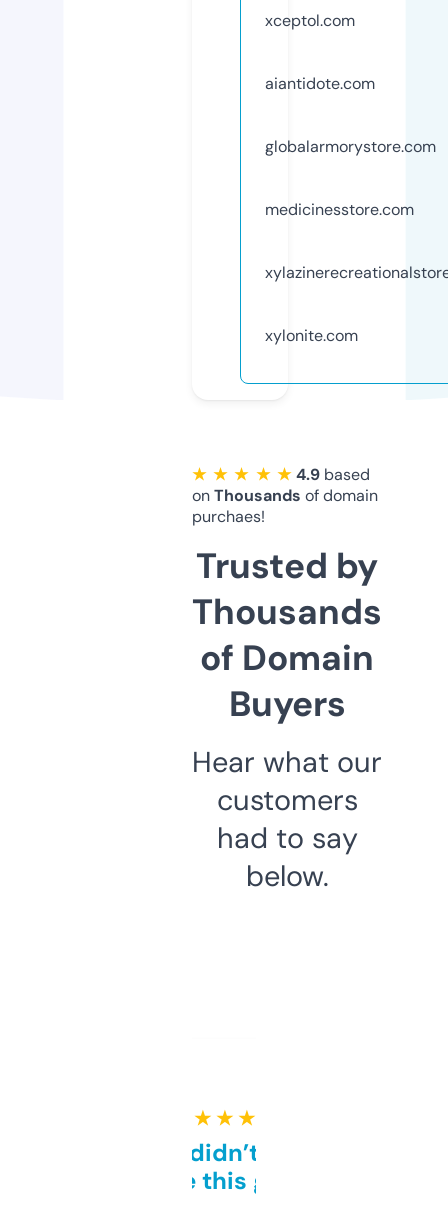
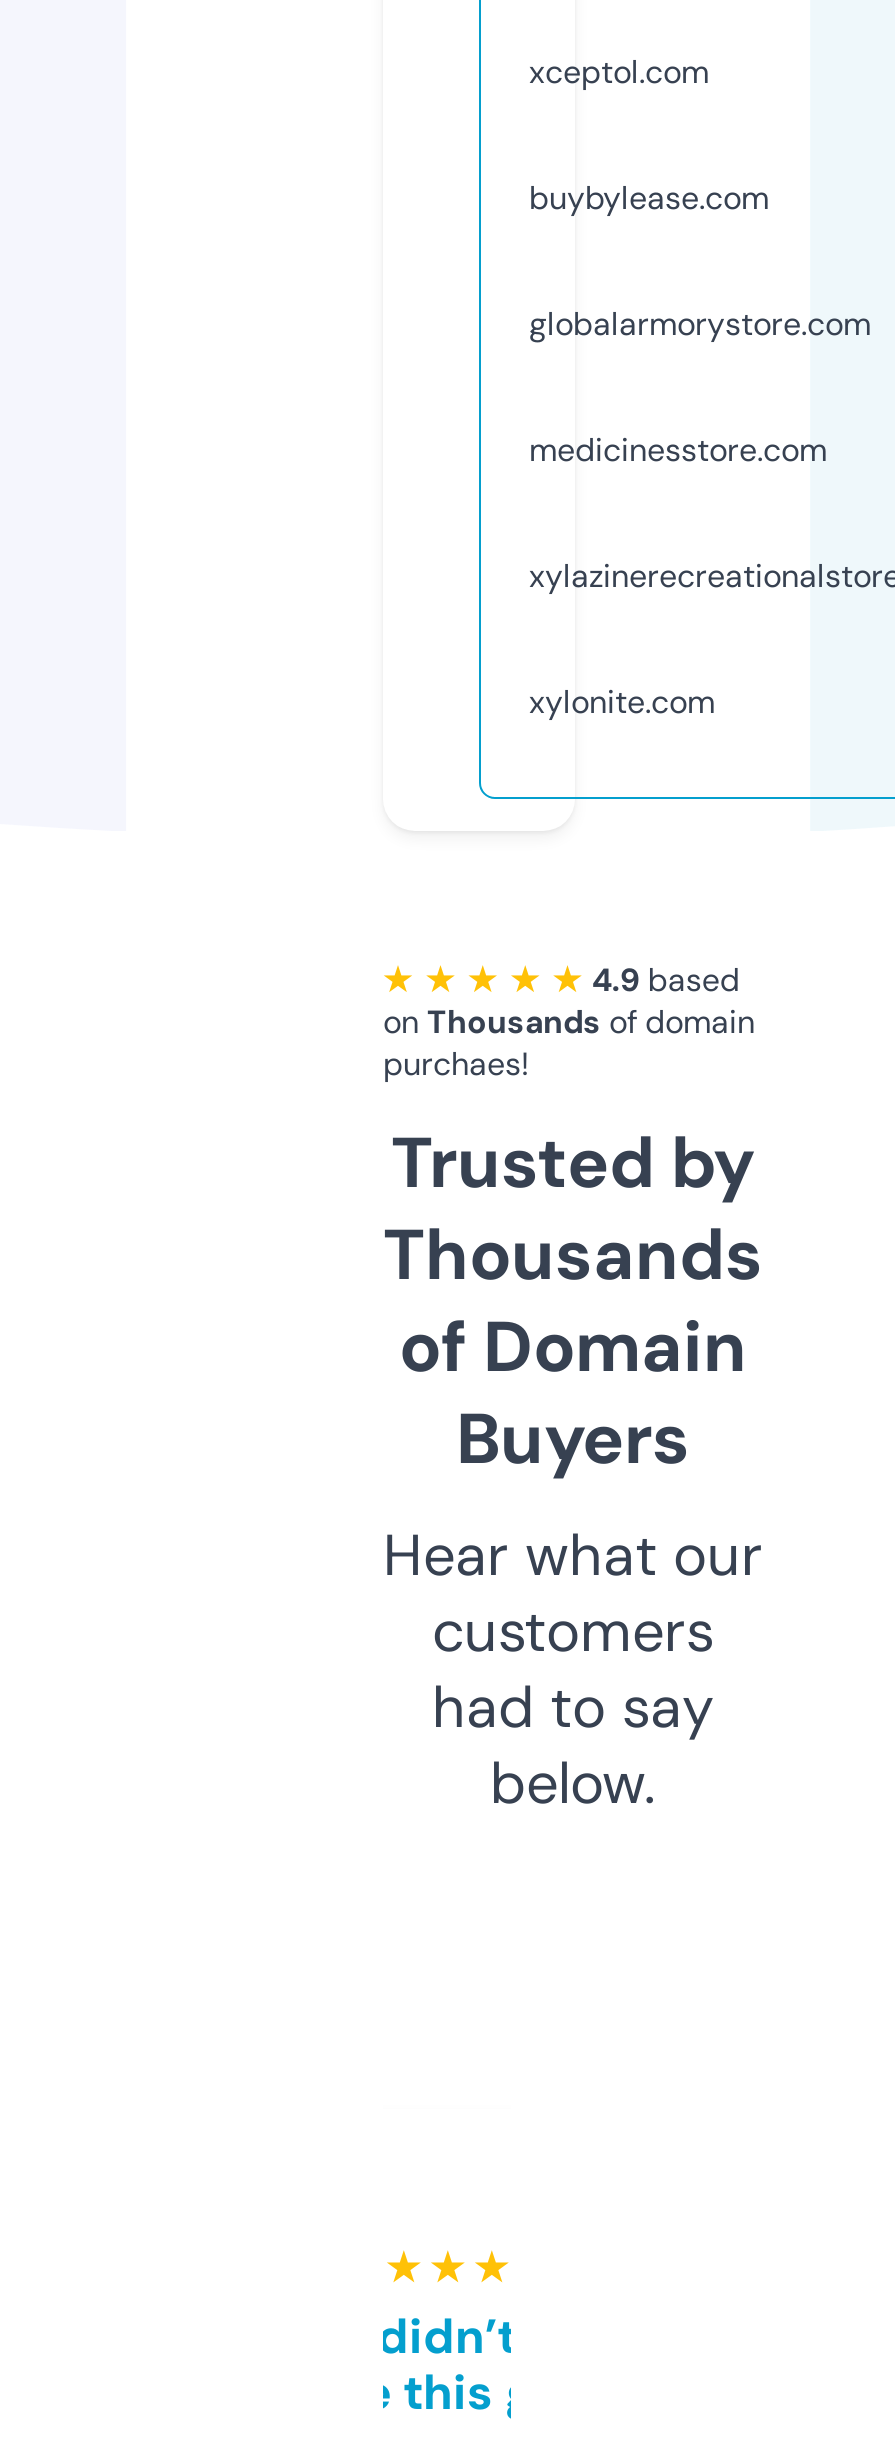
- aiantidote.com
+ buybylease.com
